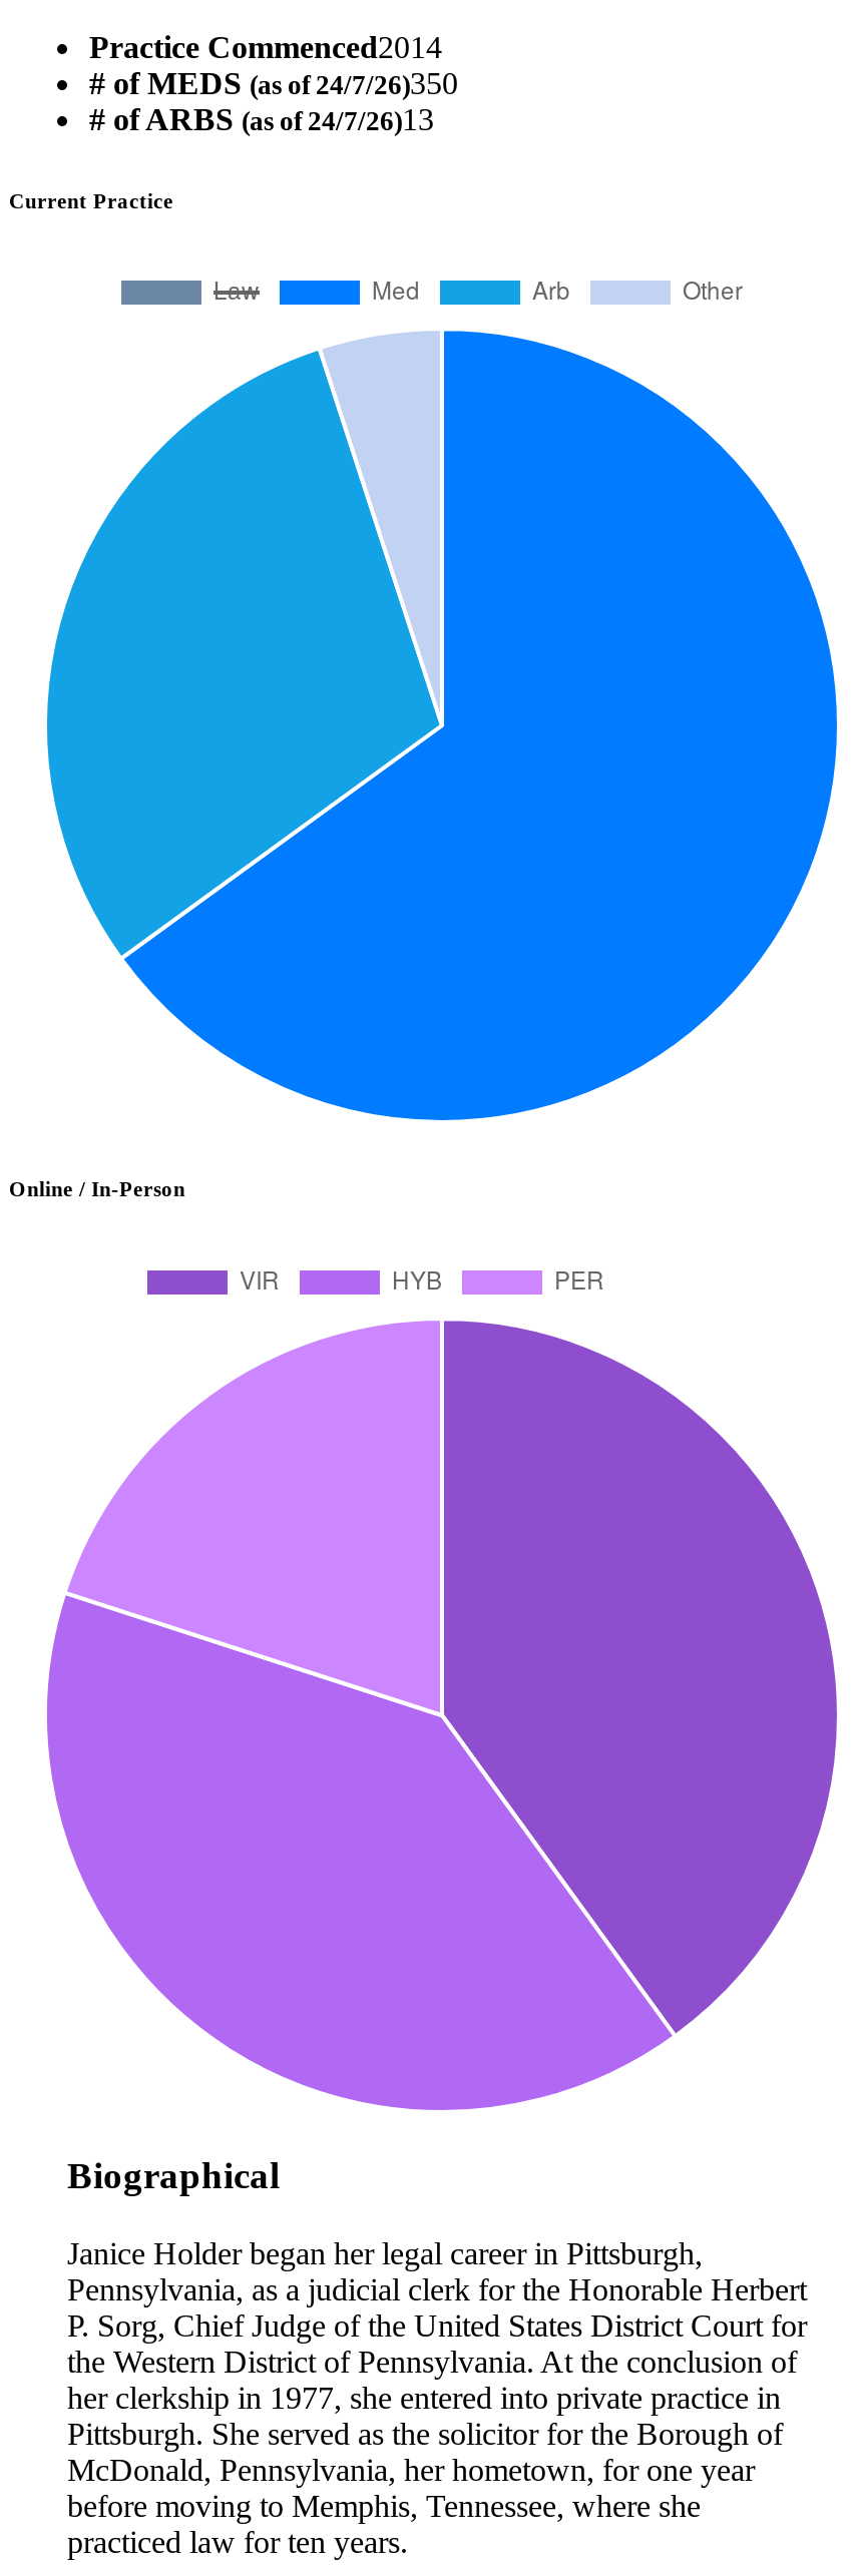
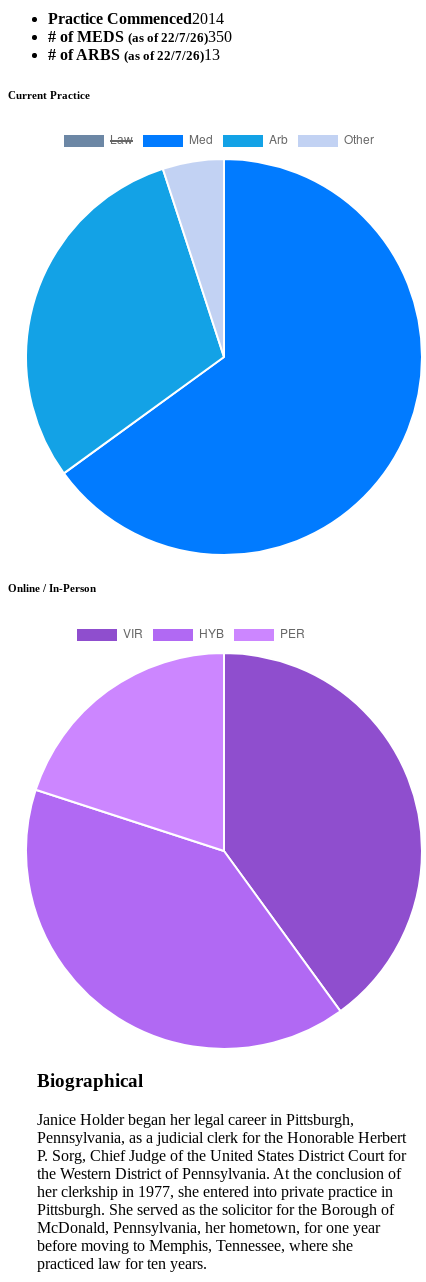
- # of MEDS (as of 24/7/26)350
+ # of MEDS (as of 22/7/26)350

- # of ARBS (as of 24/7/26)13
+ # of ARBS (as of 22/7/26)13
